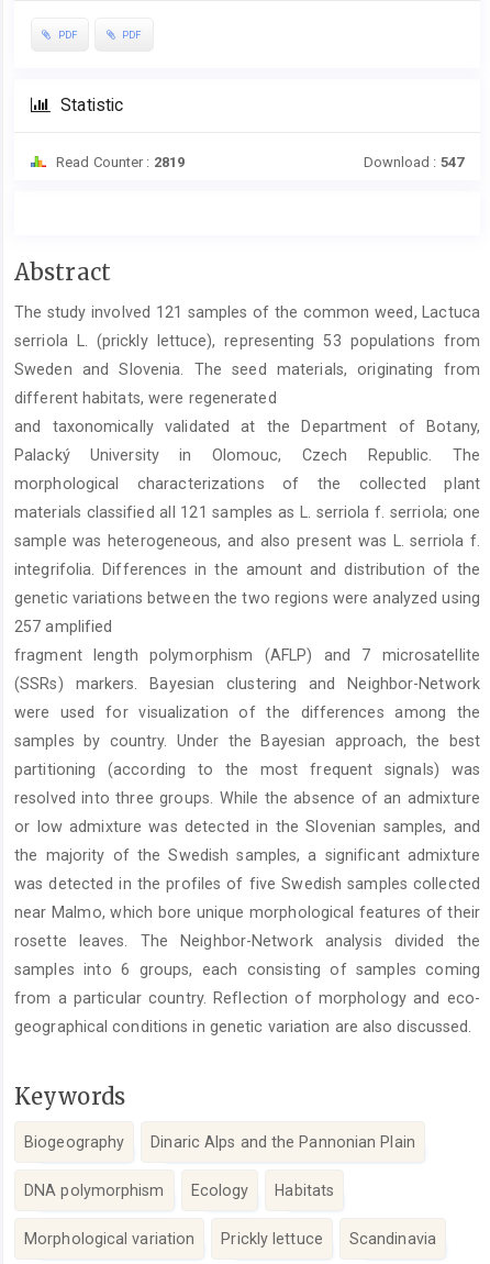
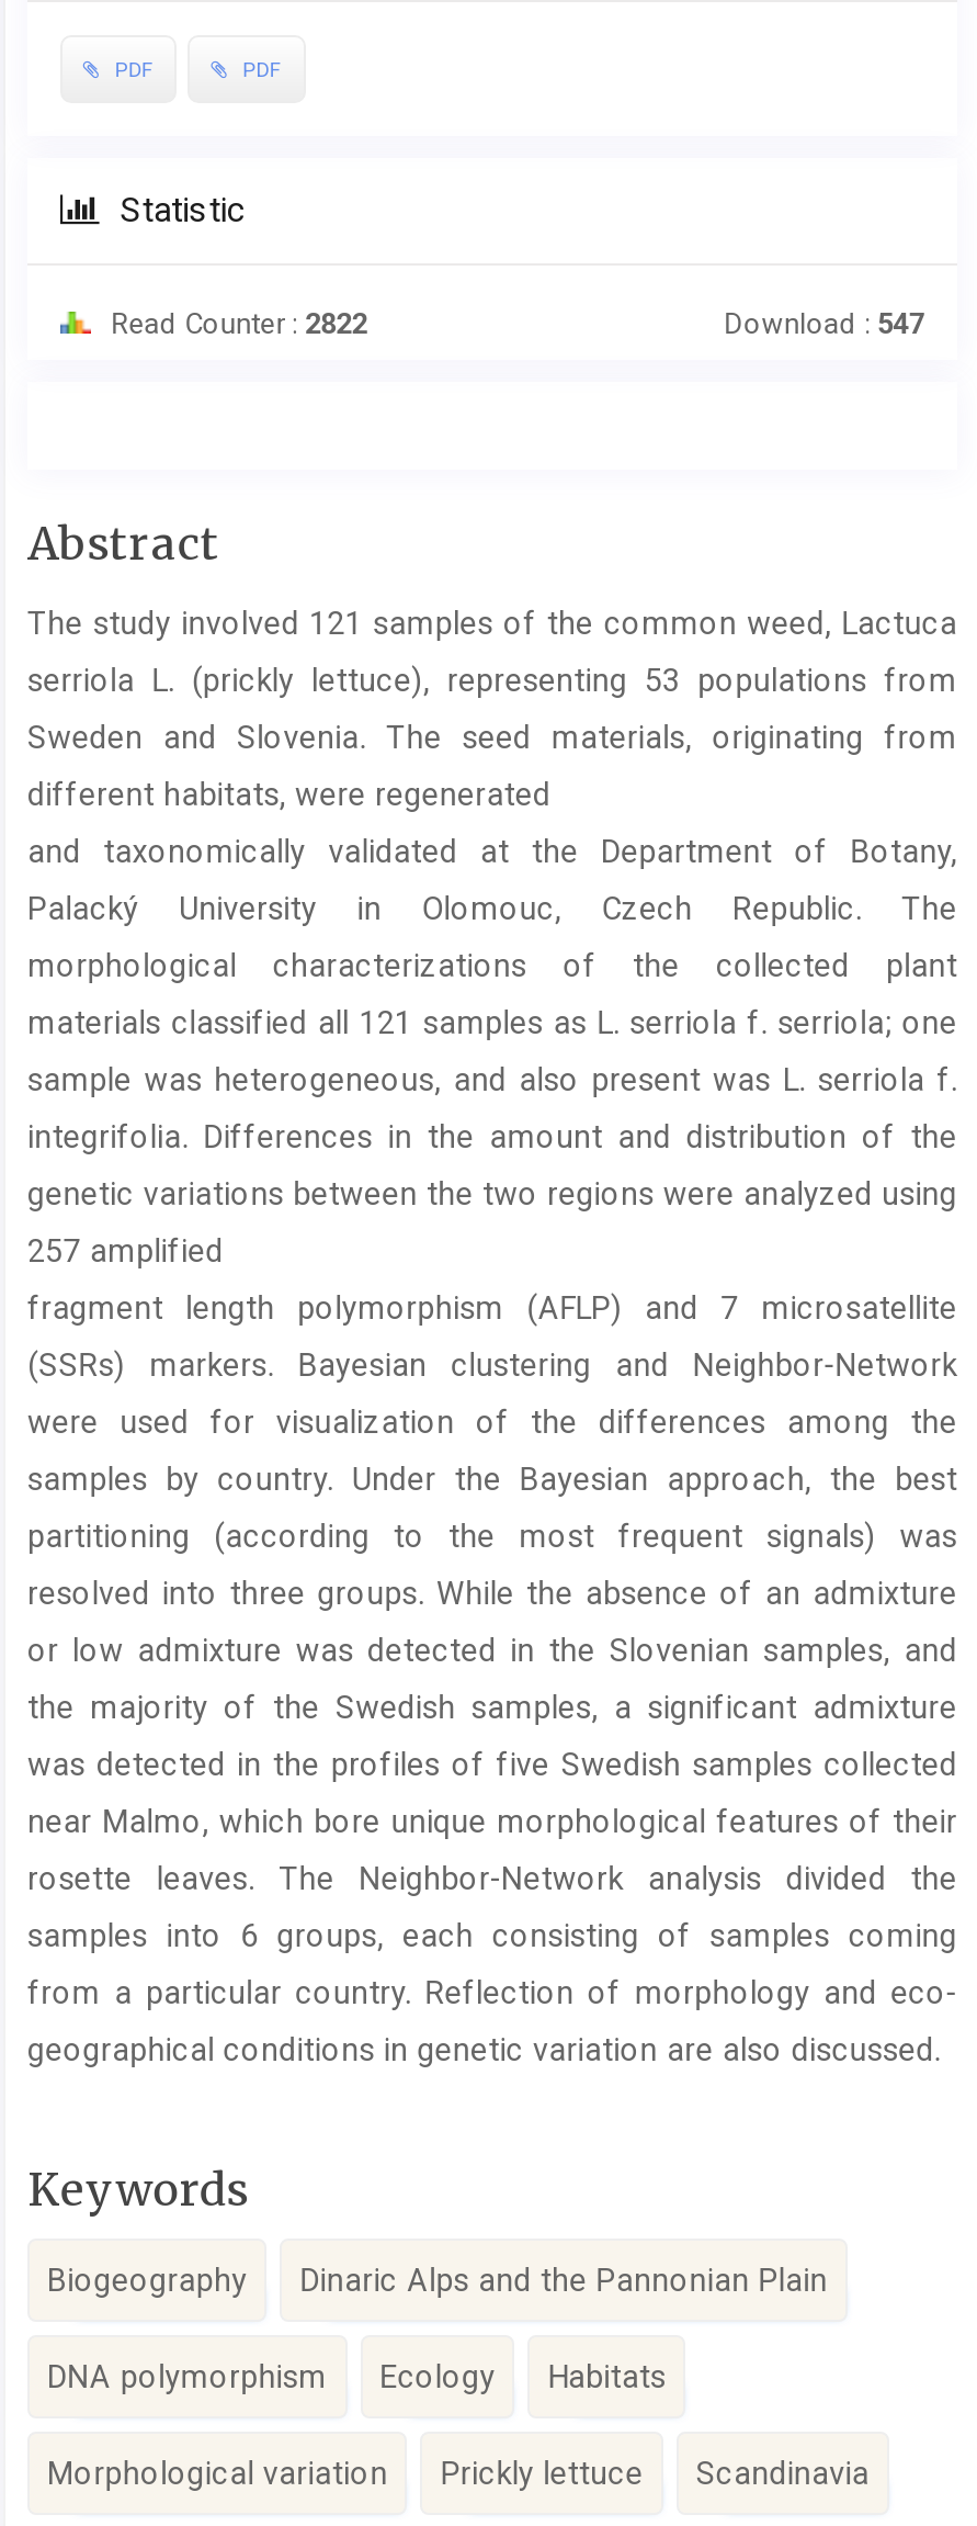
- Read Counter : 2819
+ Read Counter : 2822
